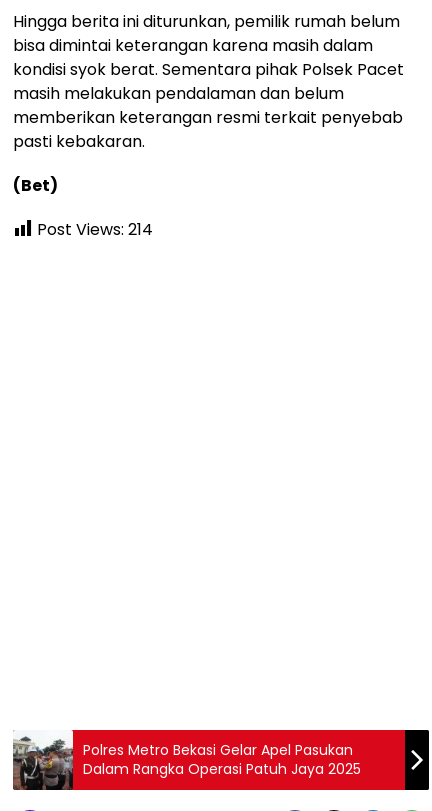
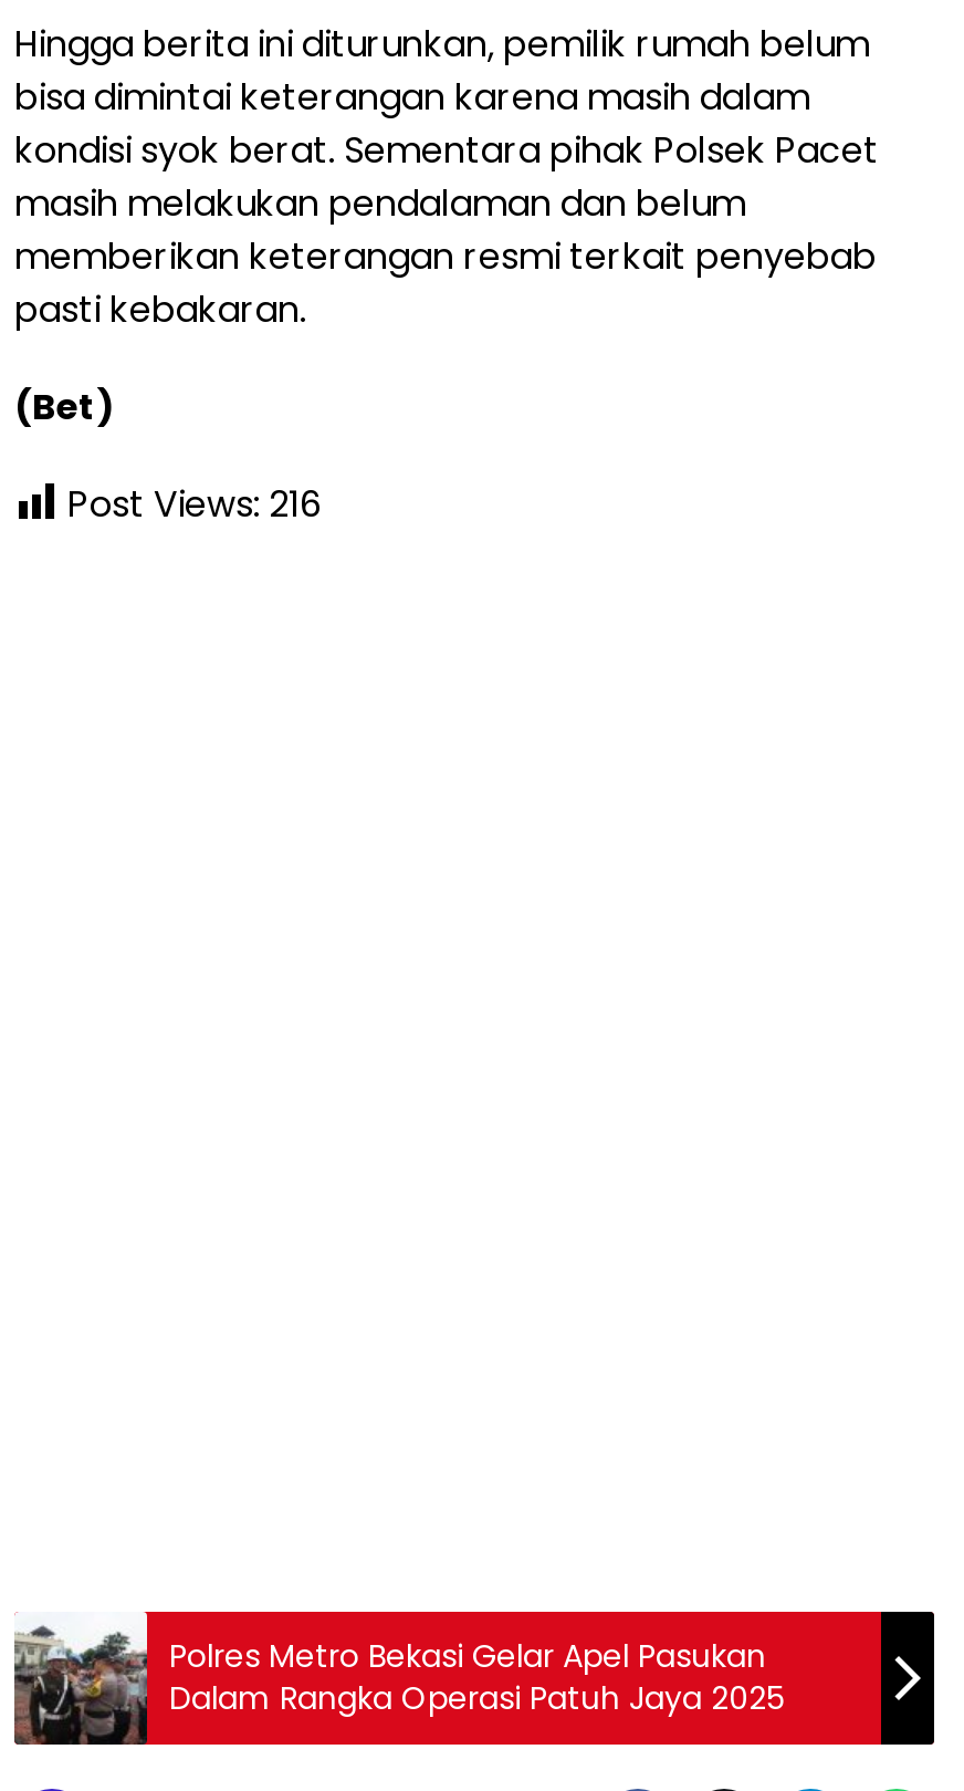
- Post Views: 214
+ Post Views: 216
